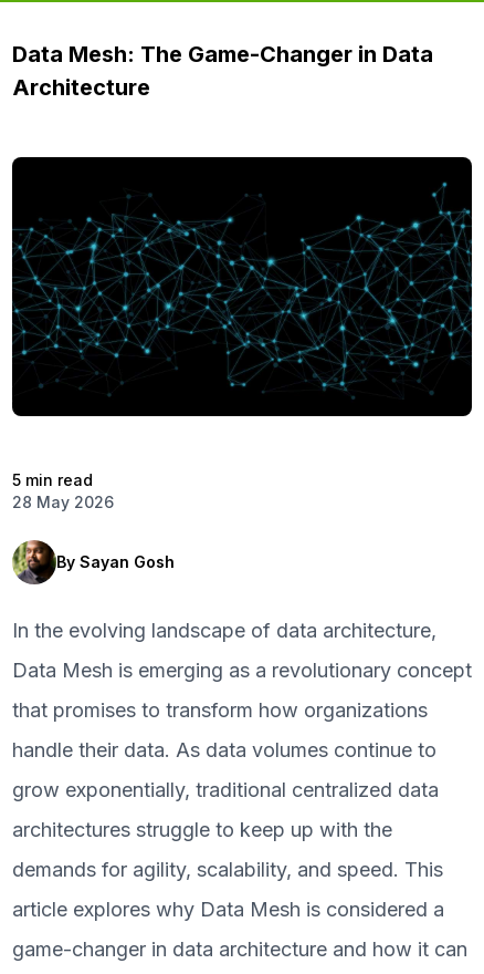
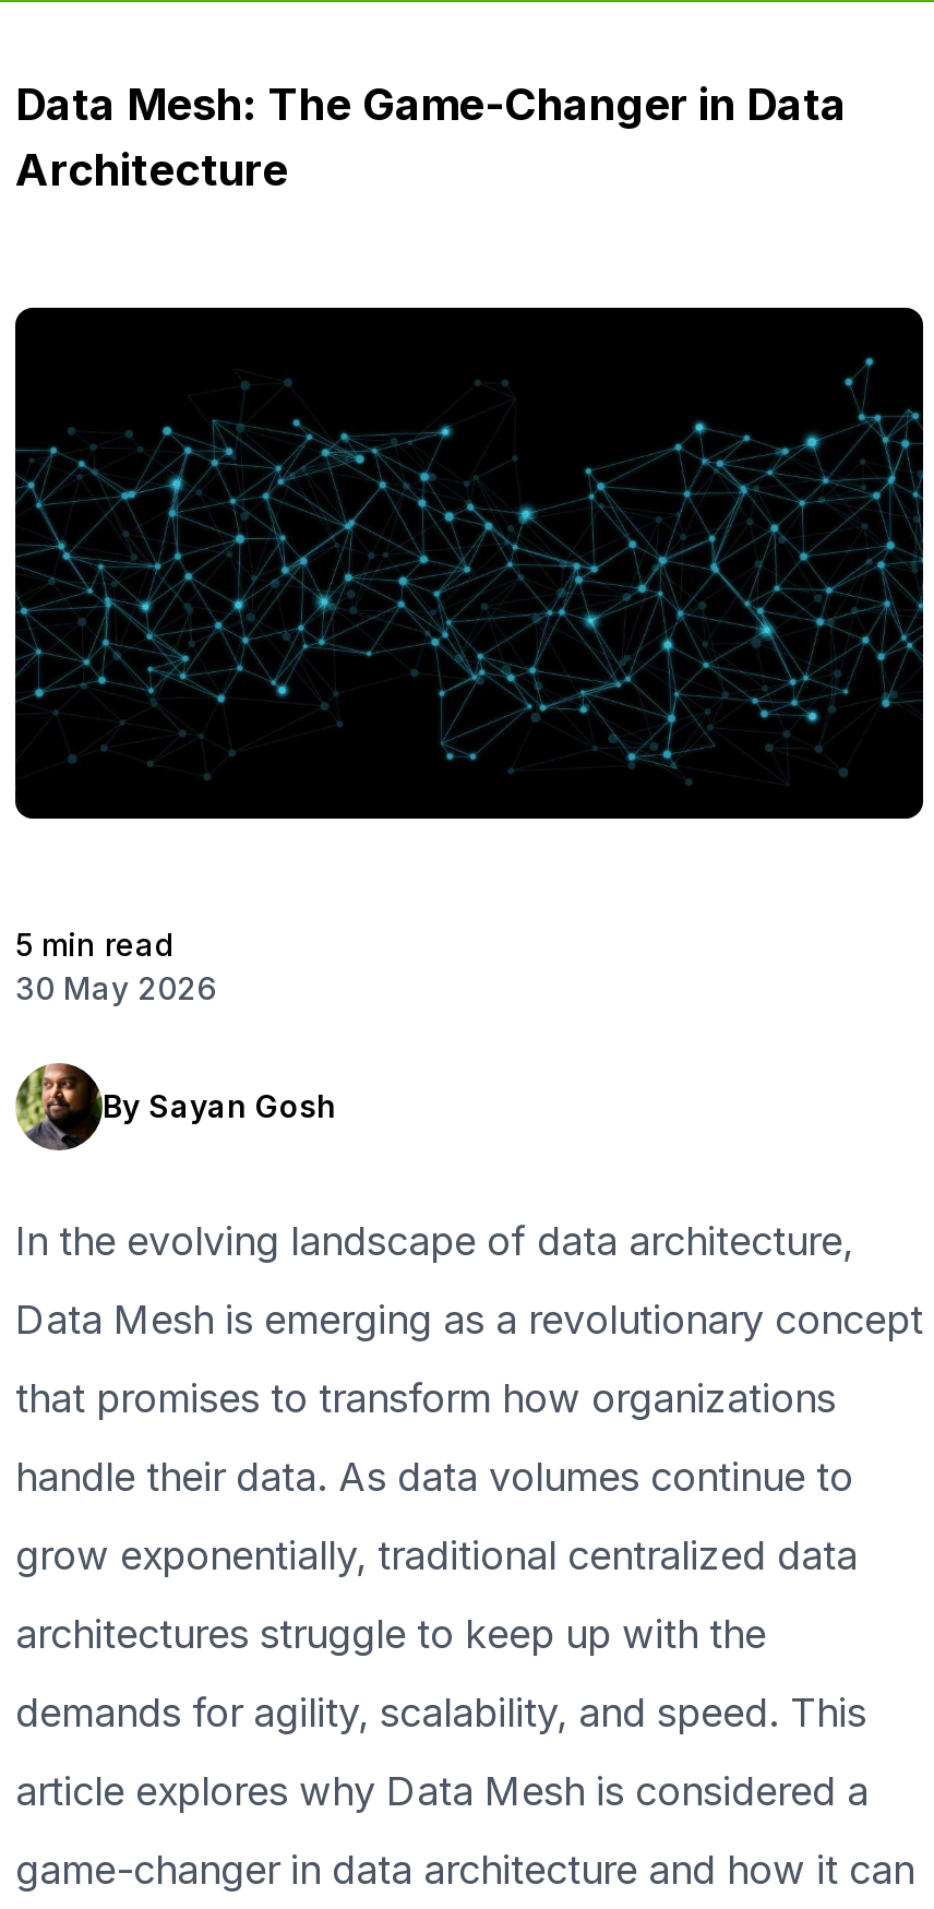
- 28 May 2026
+ 30 May 2026
